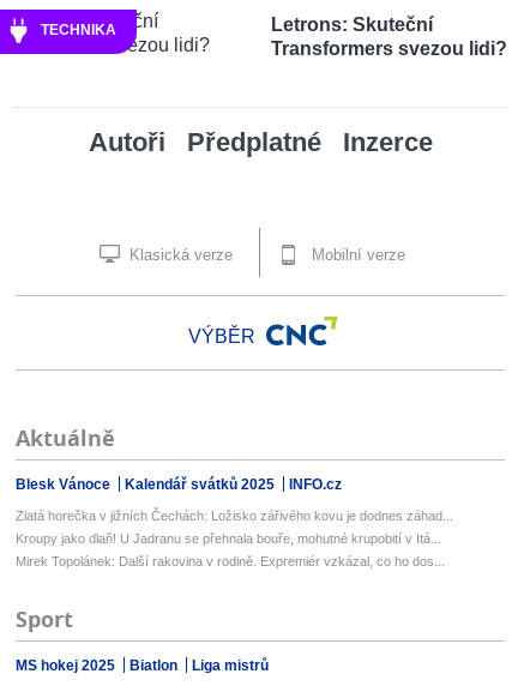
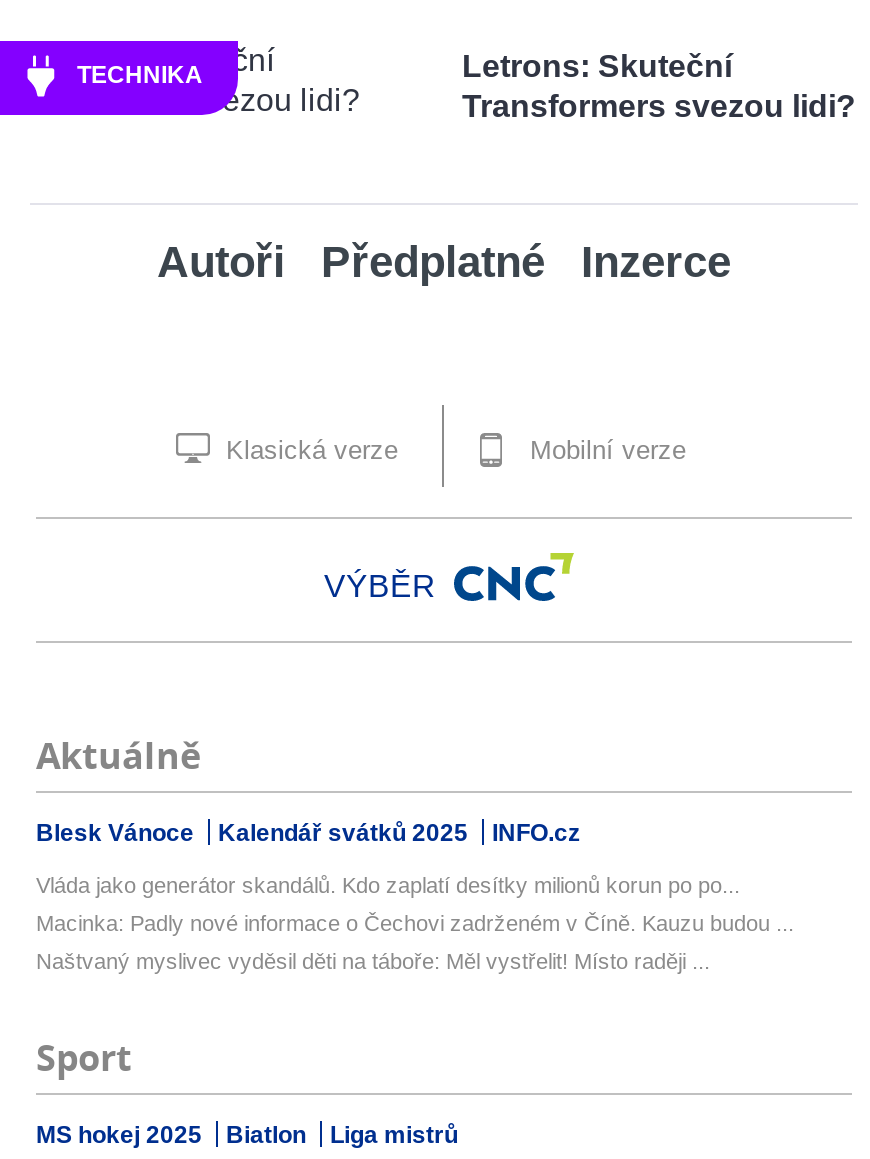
- Zlatá horečka v jižních Čechách: Ložisko zářivého kovu je dodnes záhad...
+ Vláda jako generátor skandálů. Kdo zaplatí desítky milionů korun po po...

- Kroupy jako dlaň! U Jadranu se přehnala bouře, mohutné krupobití v Itá...
+ Macinka: Padly nové informace o Čechovi zadrženém v Číně. Kauzu budou ...

- Mirek Topolánek: Další rakovina v rodině. Expremiér vzkázal, co ho dos...
+ Naštvaný myslivec vyděsil děti na táboře: Měl vystřelit! Místo raději ...
